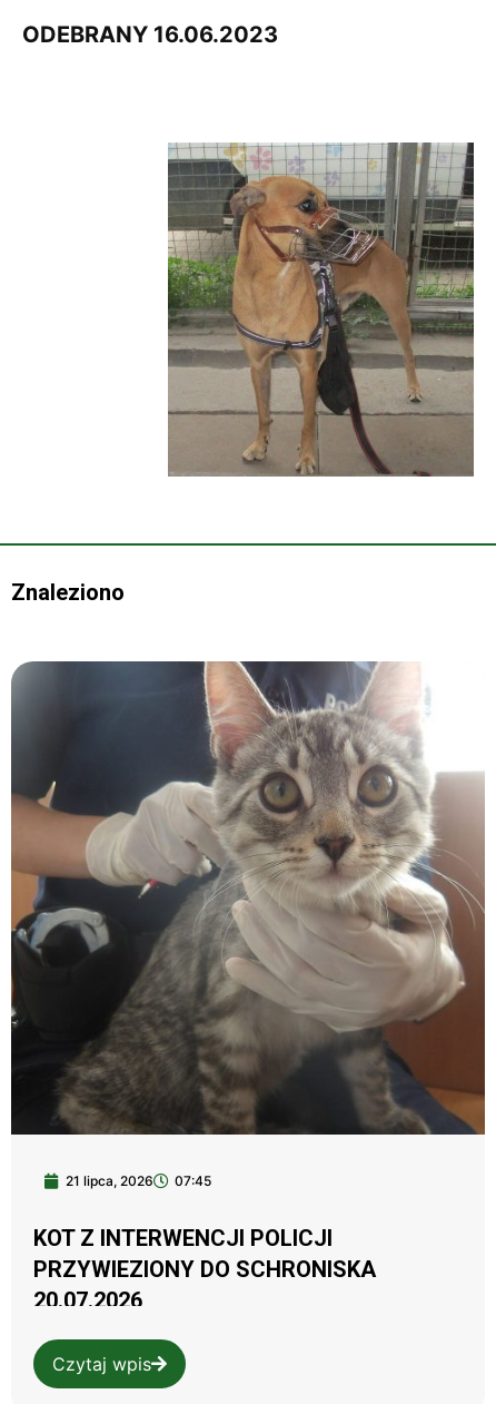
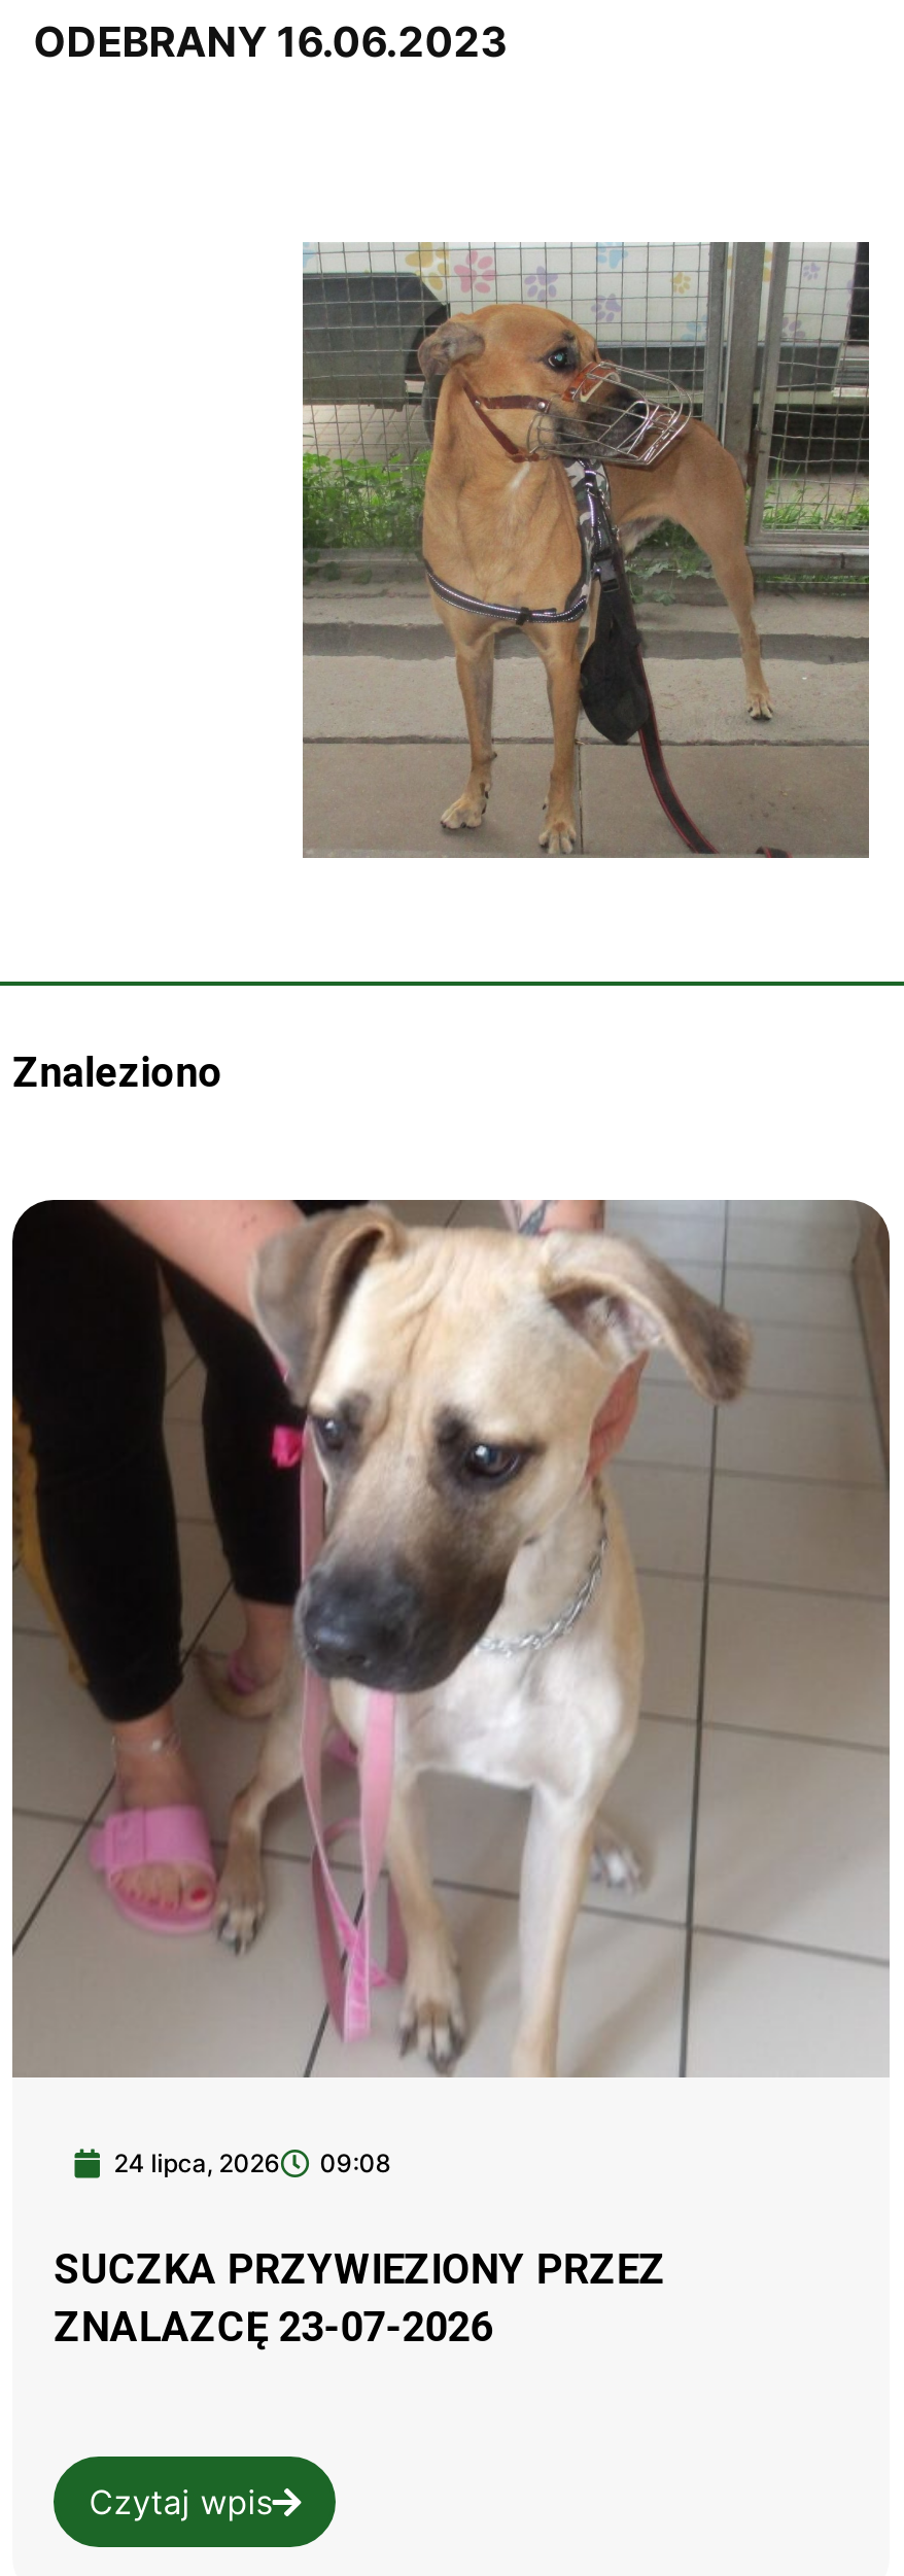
- [image]
- 21 lipca, 2026
- 07:45
+ [image]
+ 24 lipca, 2026
+ 09:08

- KOT Z INTERWENCJI POLICJI
- PRZYWIEZIONY DO SCHRONISKA
- 20.07.2026
+ SUCZKA PRZYWIEZIONY PRZEZ
+ ZNALAZCĘ 23-07-2026
